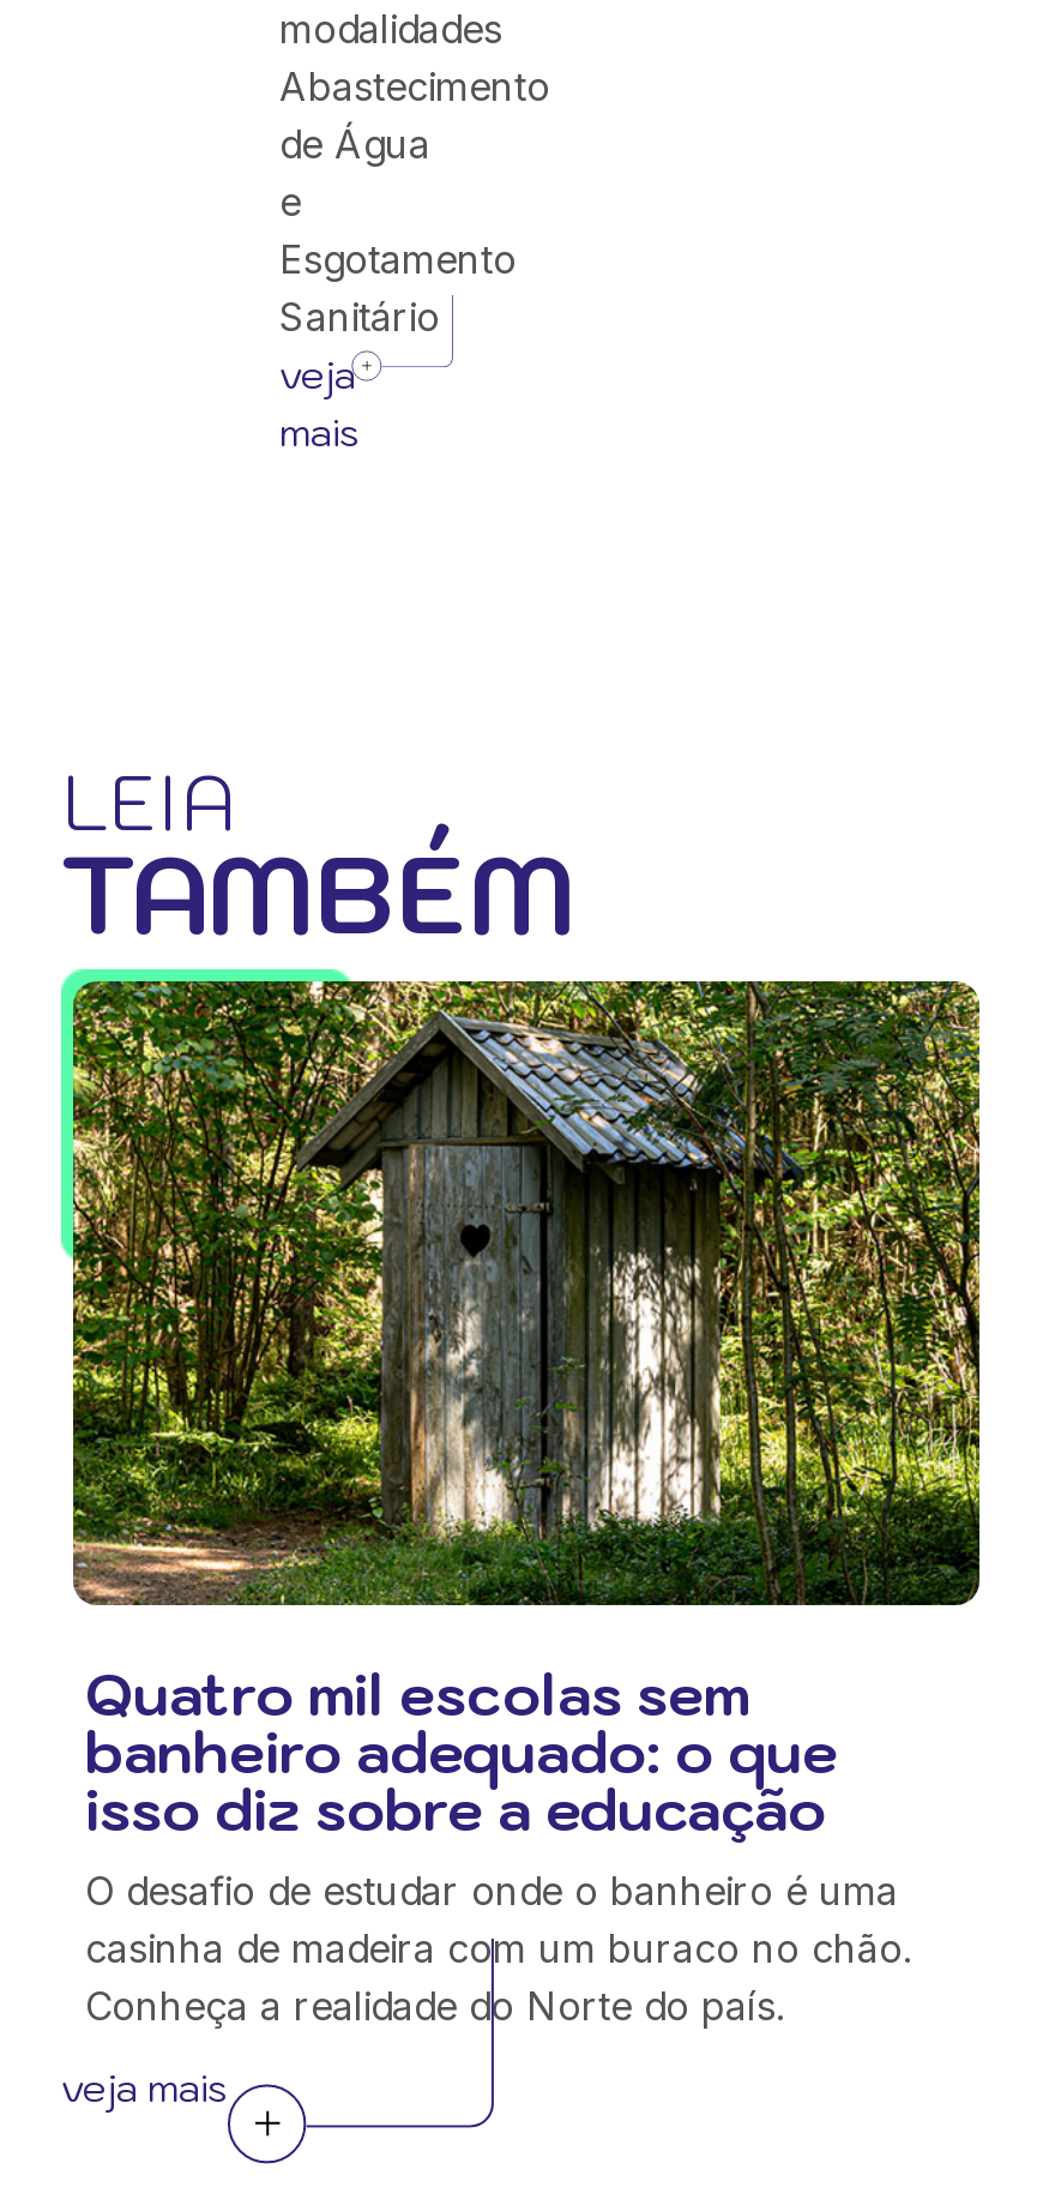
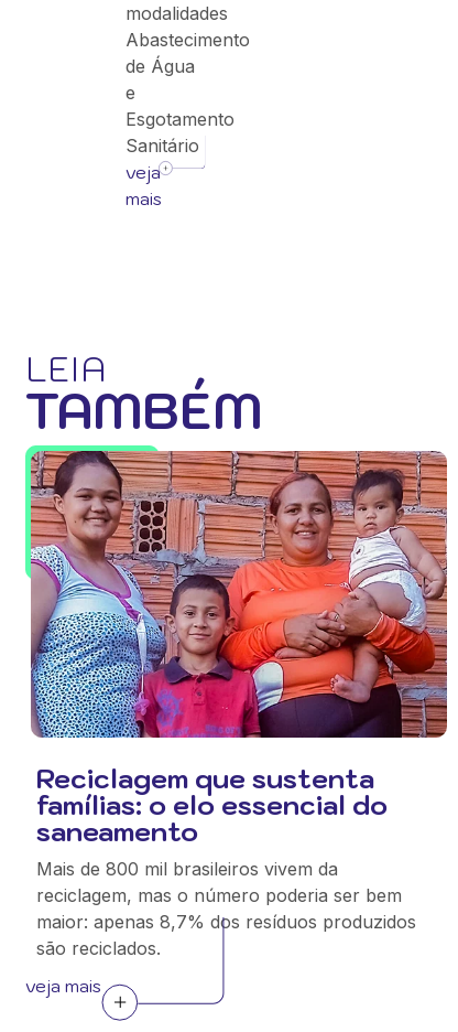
- [image]
- Quatro mil escolas sem
- banheiro adequado: o que
- isso diz sobre a educação
- O desafio de estudar onde o banheiro é uma
- casinha de madeira com um buraco no chão.
- Conheça a realidade do Norte do país.
+ [image]
+ Reciclagem que sustenta
+ famílias: o elo essencial do
+ saneamento
+ Mais de 800 mil brasileiros vivem da
+ reciclagem, mas o número poderia ser bem
+ maior: apenas 8,7% dos resíduos produzidos
+ são reciclados.
